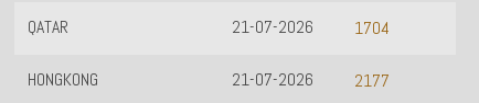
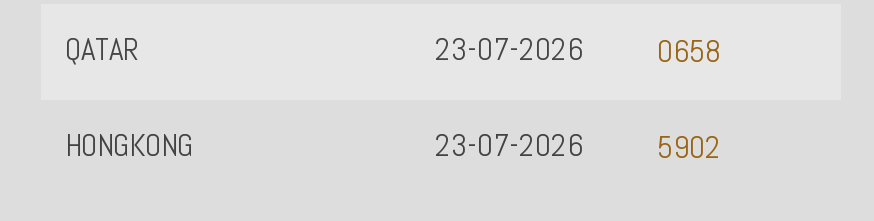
- 21-07-2026
+ 23-07-2026

- 1704
+ 0658

- 21-07-2026
+ 23-07-2026

- 2177
+ 5902
